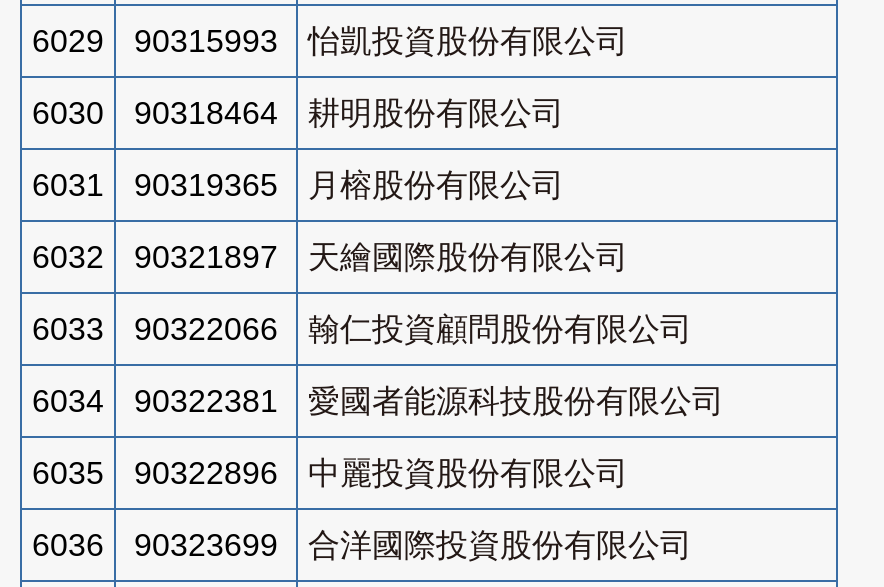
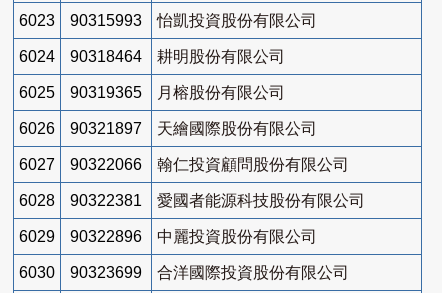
- 6029 90315993 怡凱投資股份有限公司
+ 6023 90315993 怡凱投資股份有限公司

- 6030 90318464 耕明股份有限公司
+ 6024 90318464 耕明股份有限公司

- 6031 90319365 月榕股份有限公司
+ 6025 90319365 月榕股份有限公司

- 6032 90321897 天繪國際股份有限公司
+ 6026 90321897 天繪國際股份有限公司

- 6033 90322066 翰仁投資顧問股份有限公司
+ 6027 90322066 翰仁投資顧問股份有限公司

- 6034 90322381 愛國者能源科技股份有限公司
+ 6028 90322381 愛國者能源科技股份有限公司

- 6035 90322896 中麗投資股份有限公司
+ 6029 90322896 中麗投資股份有限公司

- 6036 90323699 合洋國際投資股份有限公司
+ 6030 90323699 合洋國際投資股份有限公司
